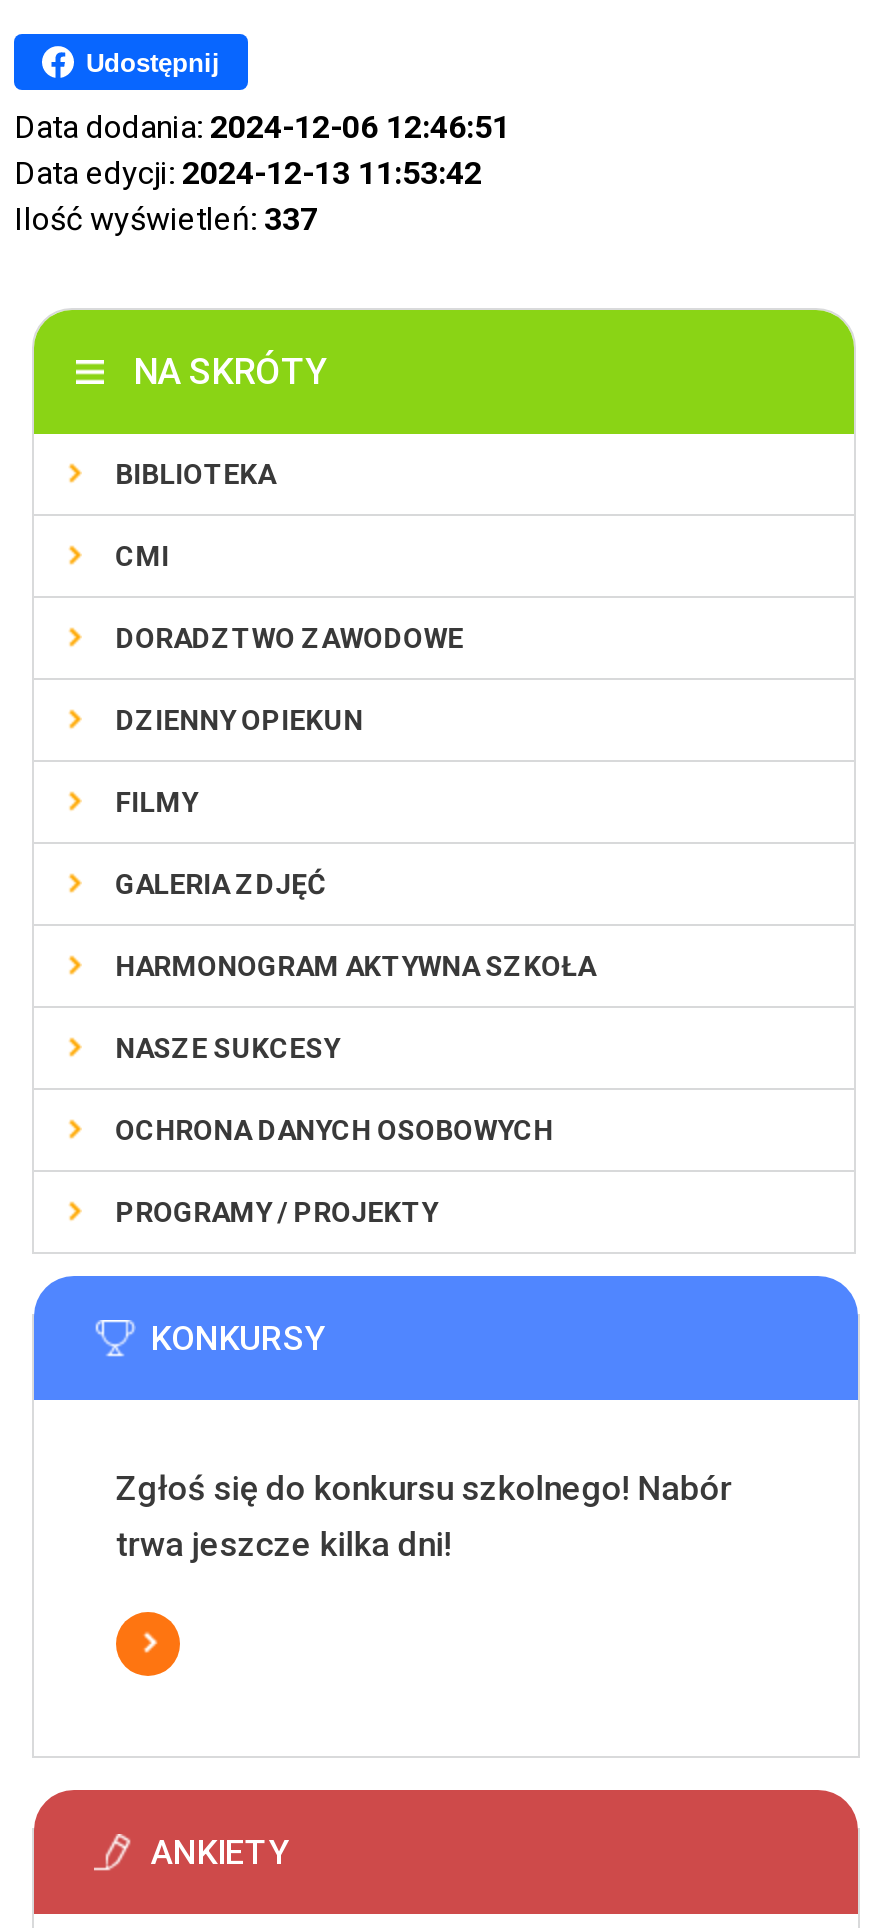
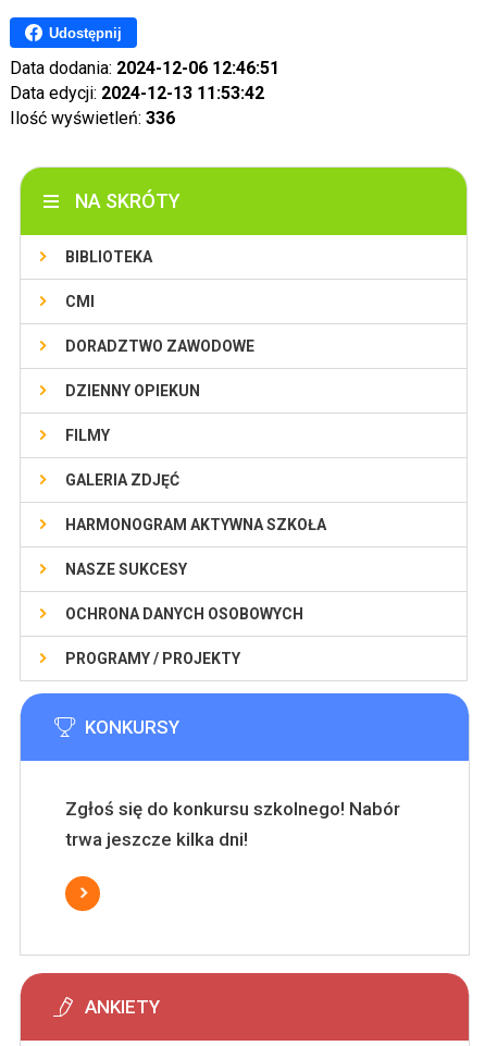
- Ilość wyświetleń: 337
+ Ilość wyświetleń: 336
